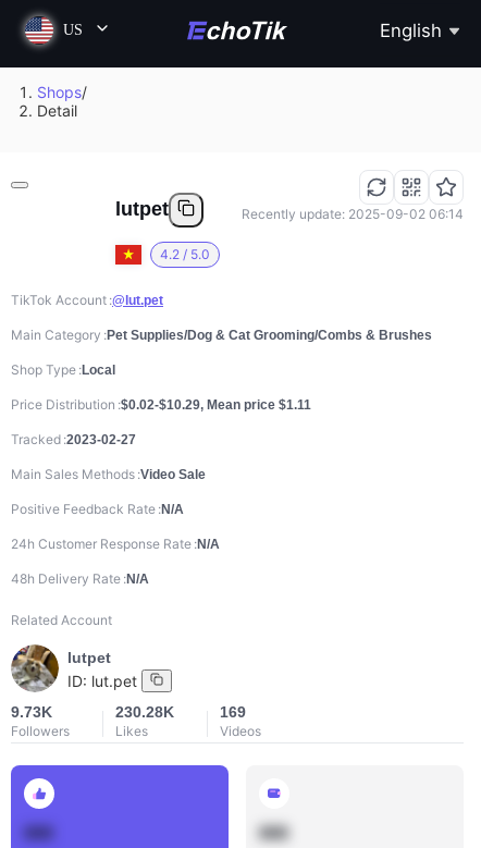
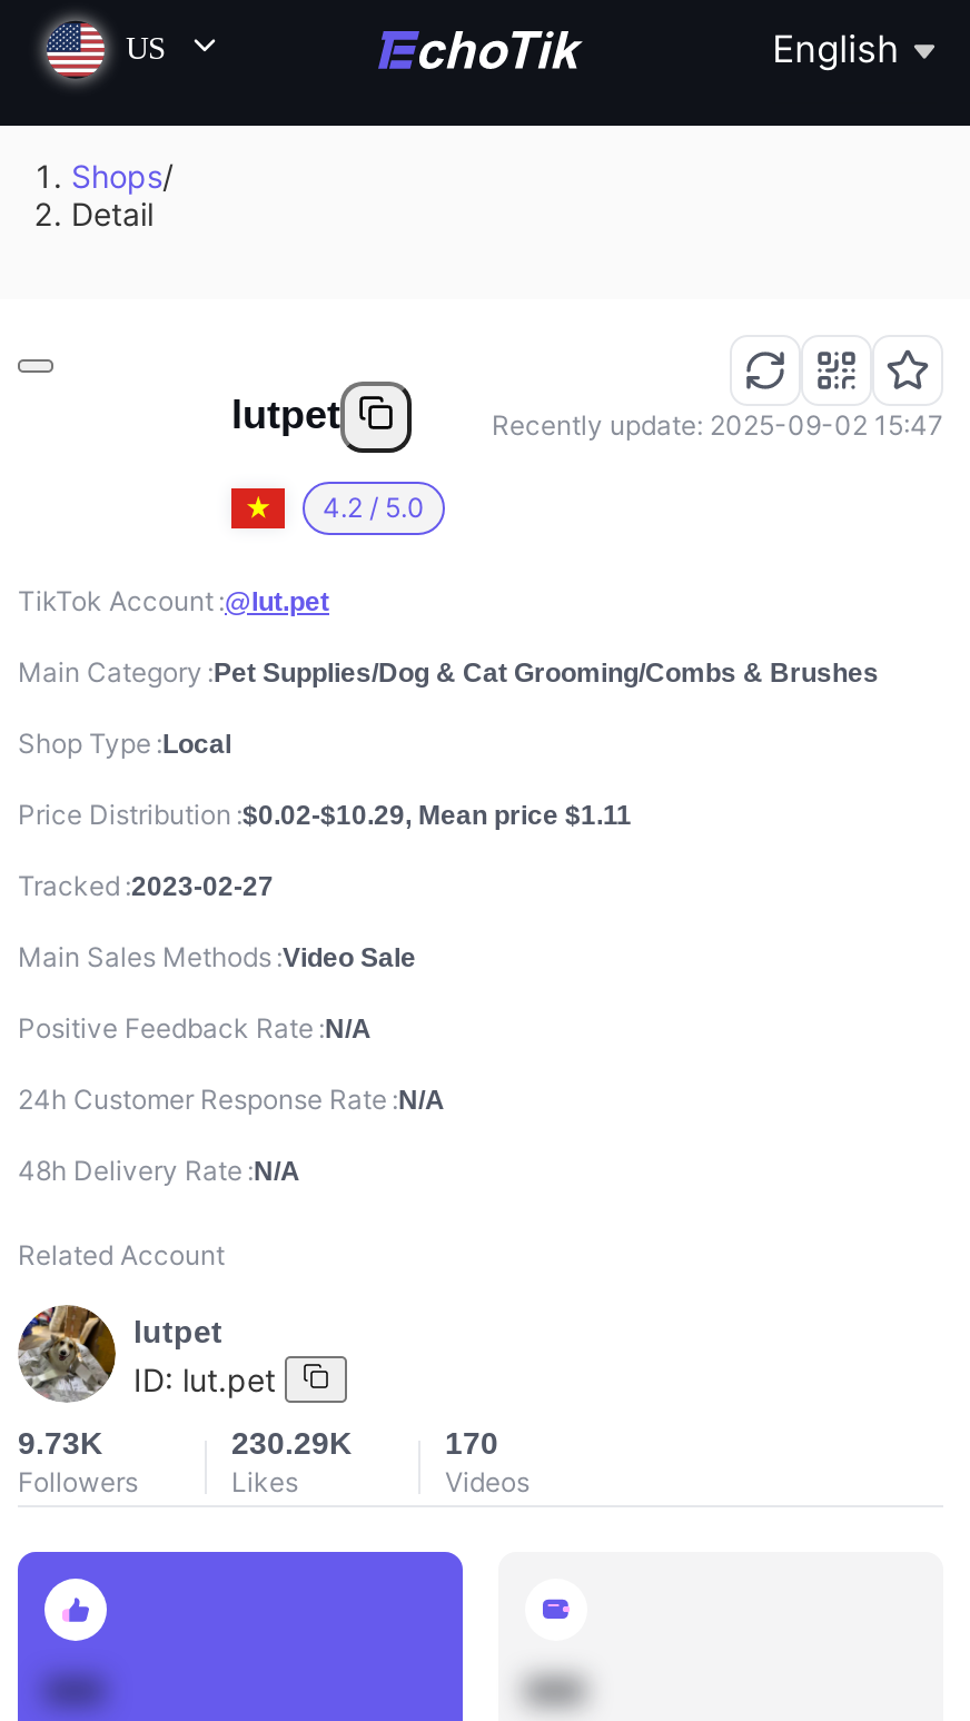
- Recently update: 2025-09-02 06:14
+ Recently update: 2025-09-02 15:47

- 230.28K
+ 230.29K

- 169
+ 170
